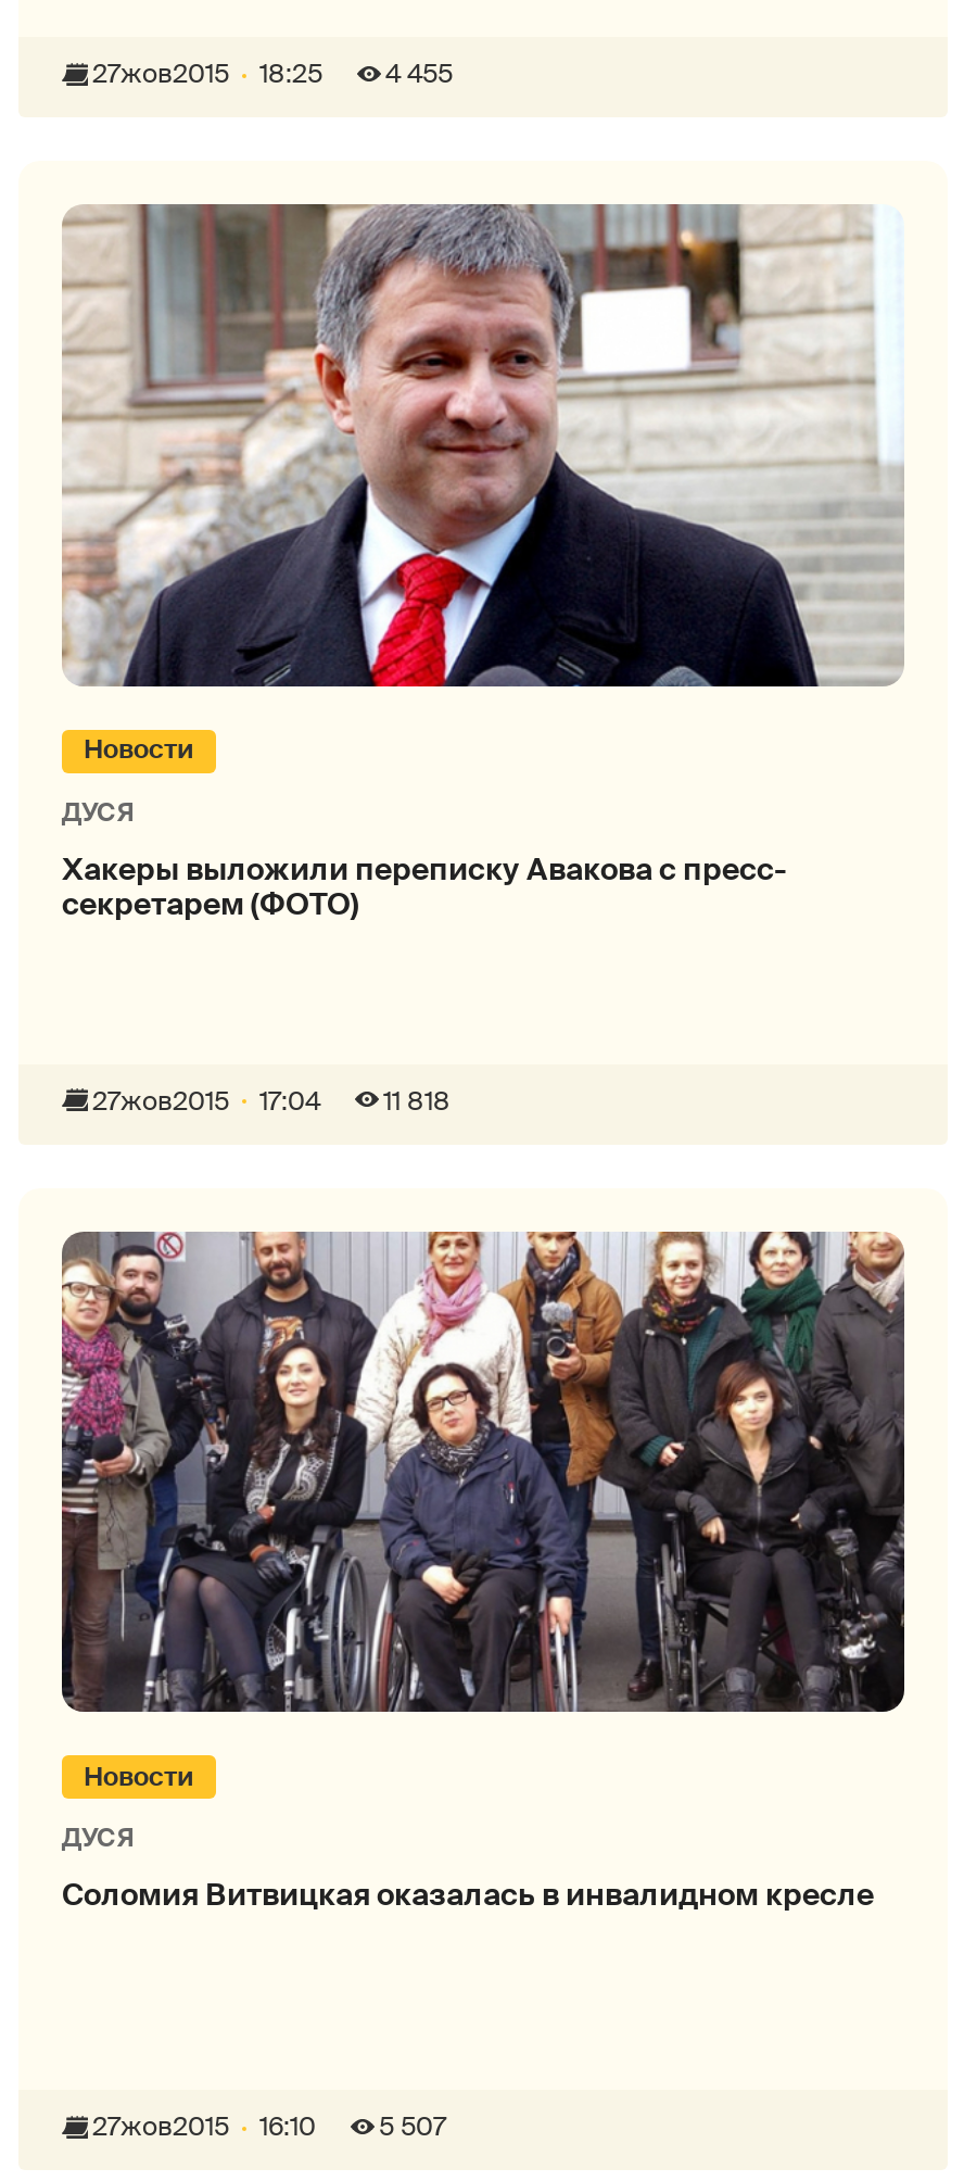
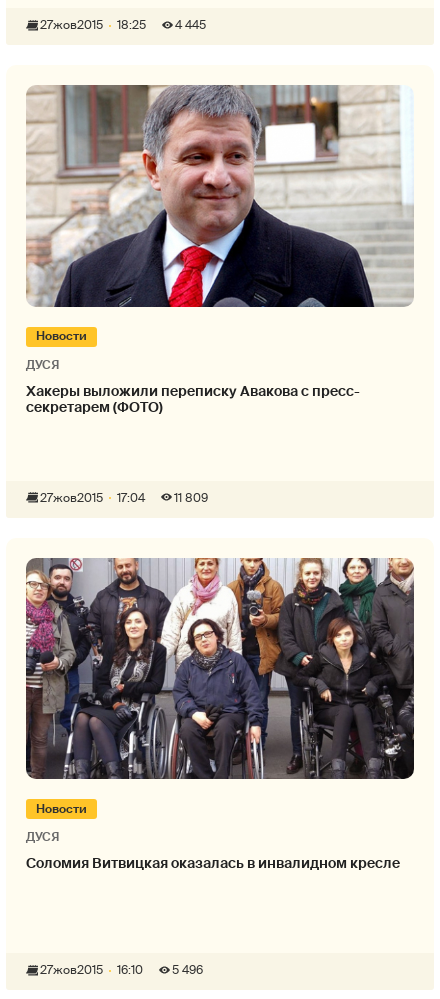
- 27жов2015 18:25 4 455
+ 27жов2015 18:25 4 445

- 11 818
+ 11 809

- 27жов2015 16:10 5 507
+ 27жов2015 16:10 5 496
